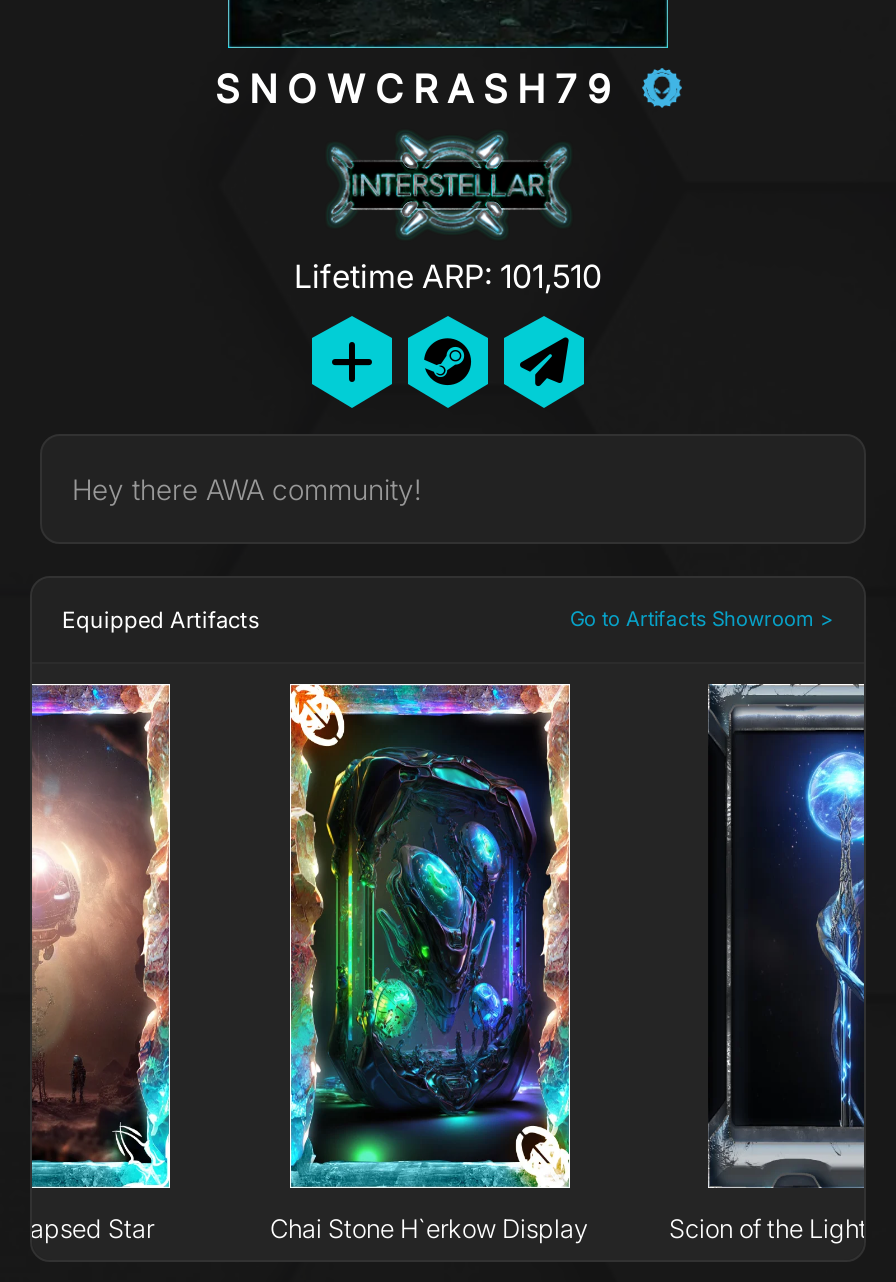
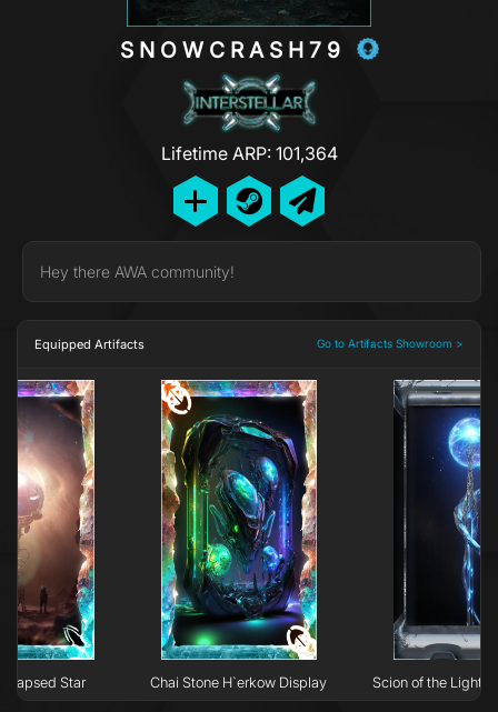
- Lifetime ARP: 101,510
+ Lifetime ARP: 101,364
